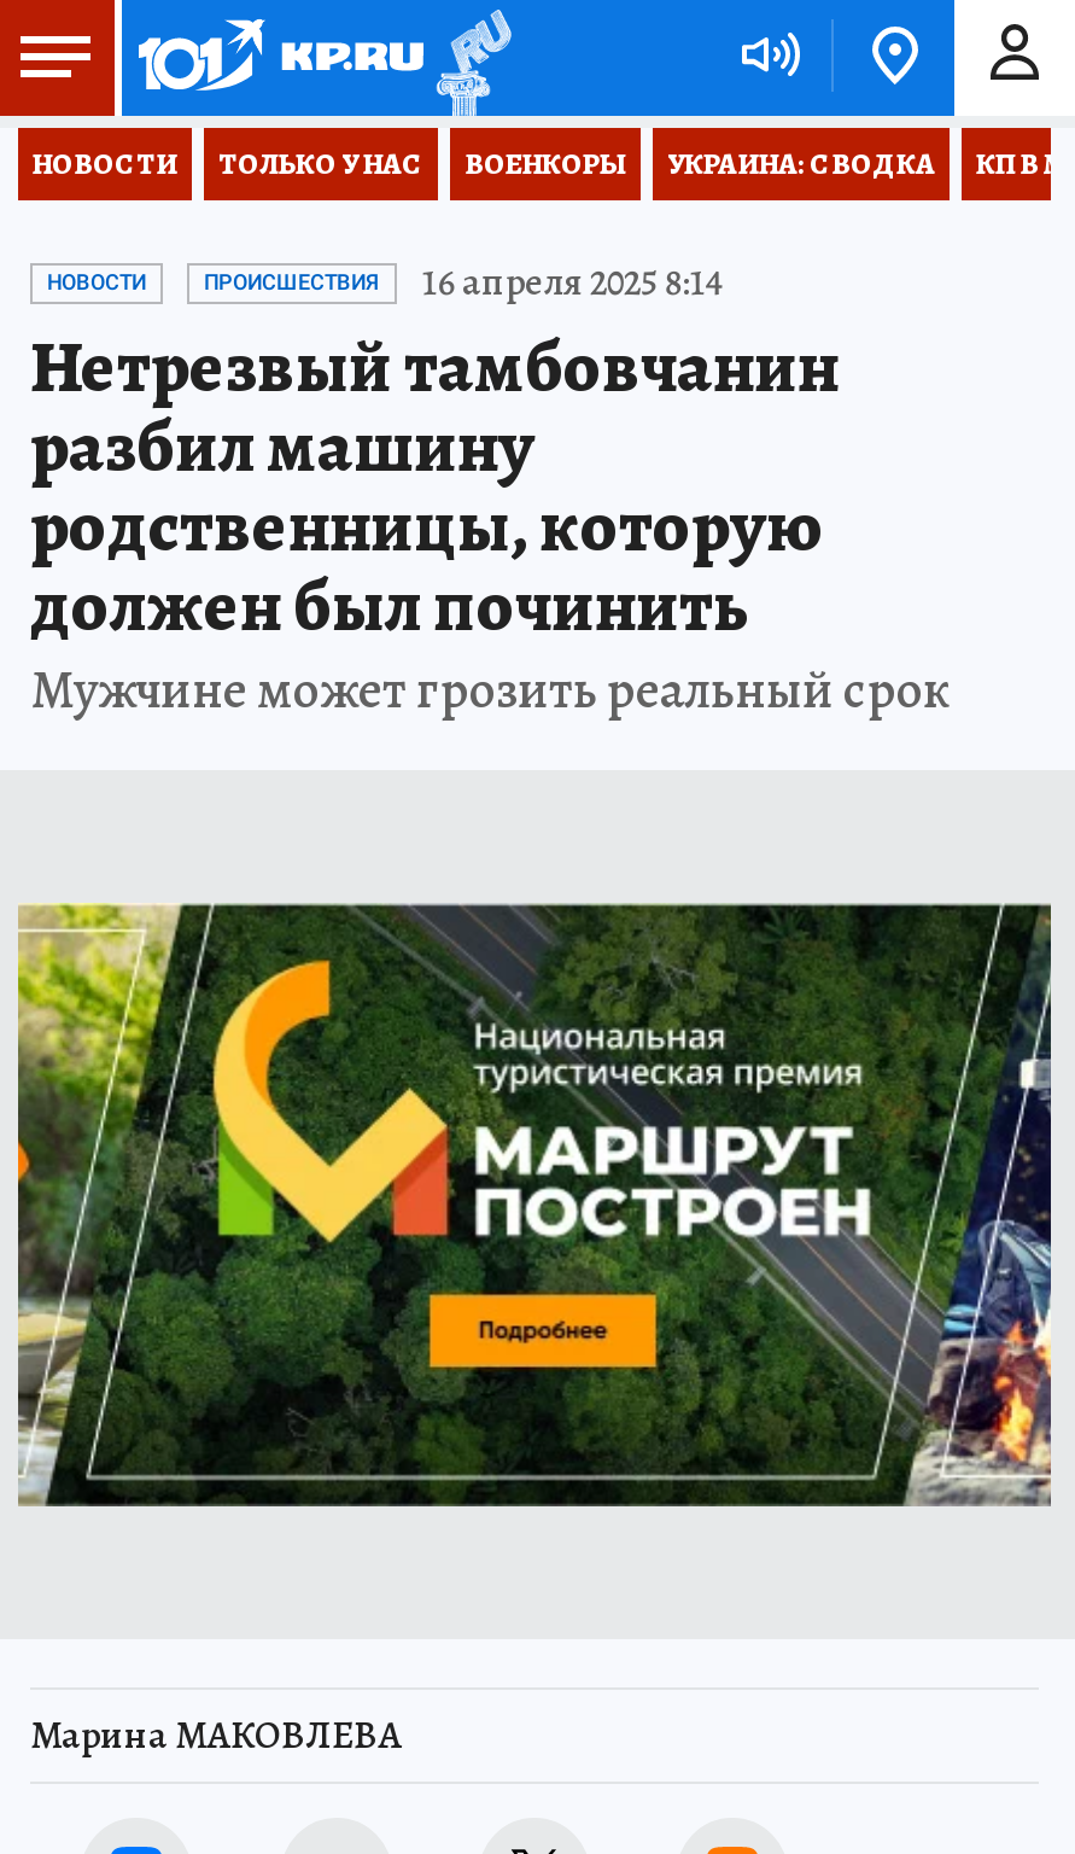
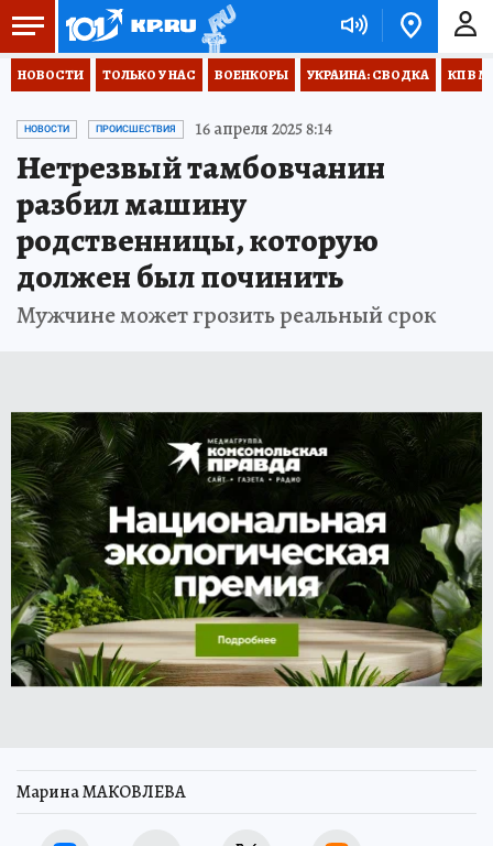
- [image]
+ [image]
